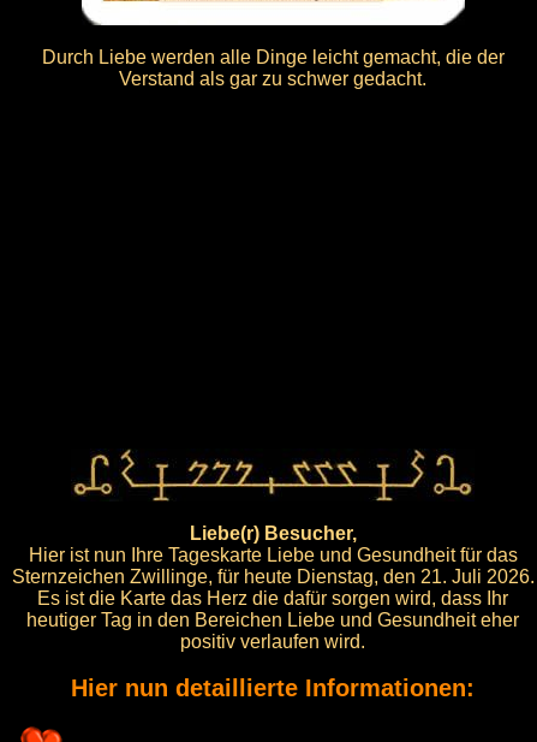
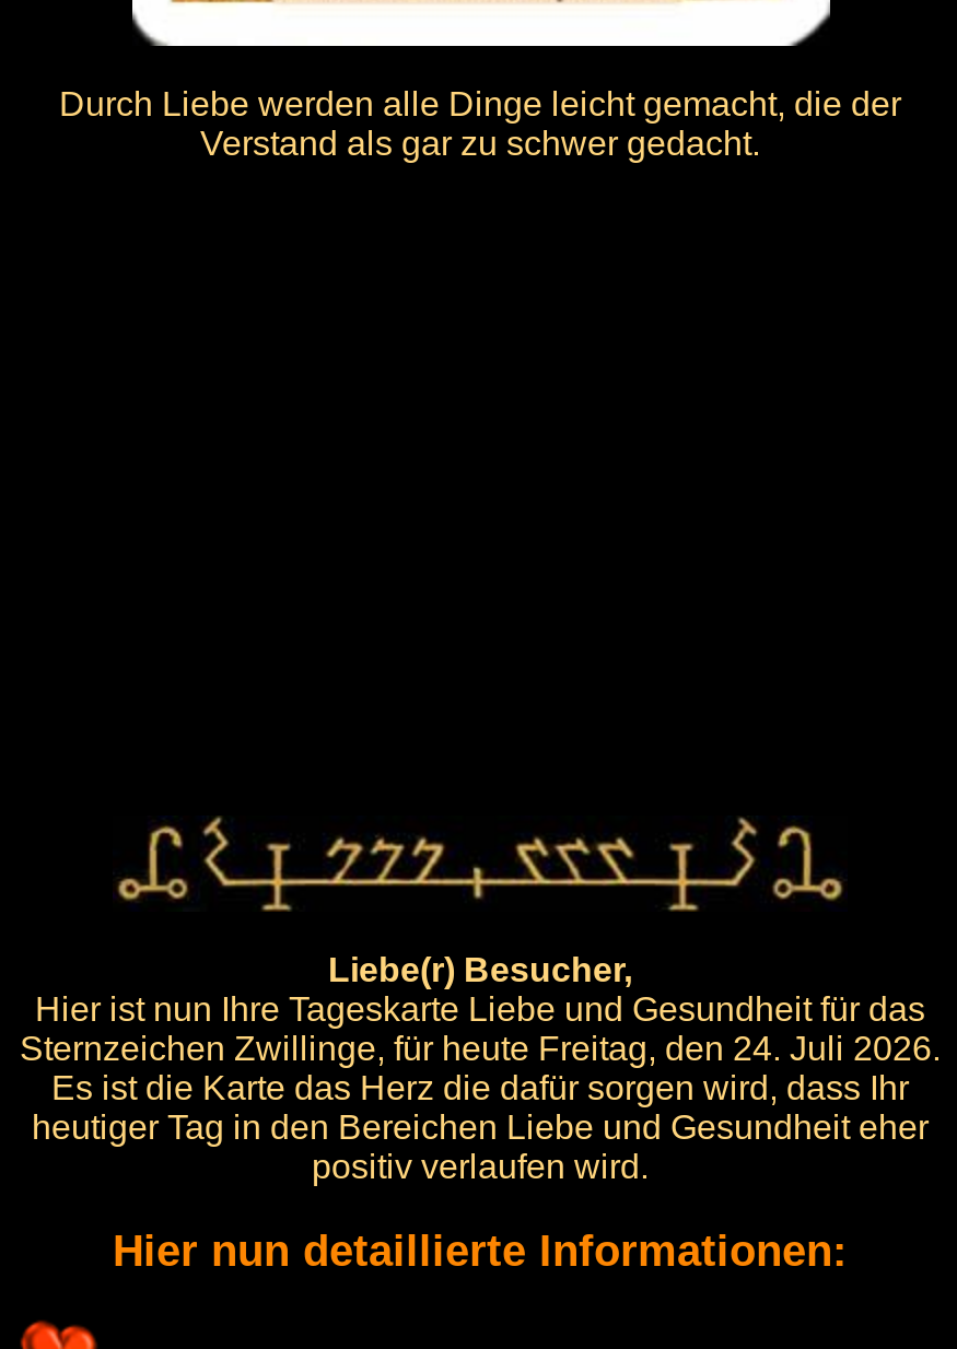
- Sternzeichen Zwillinge, für heute Dienstag, den 21. Juli 2026.
+ Sternzeichen Zwillinge, für heute Freitag, den 24. Juli 2026.
